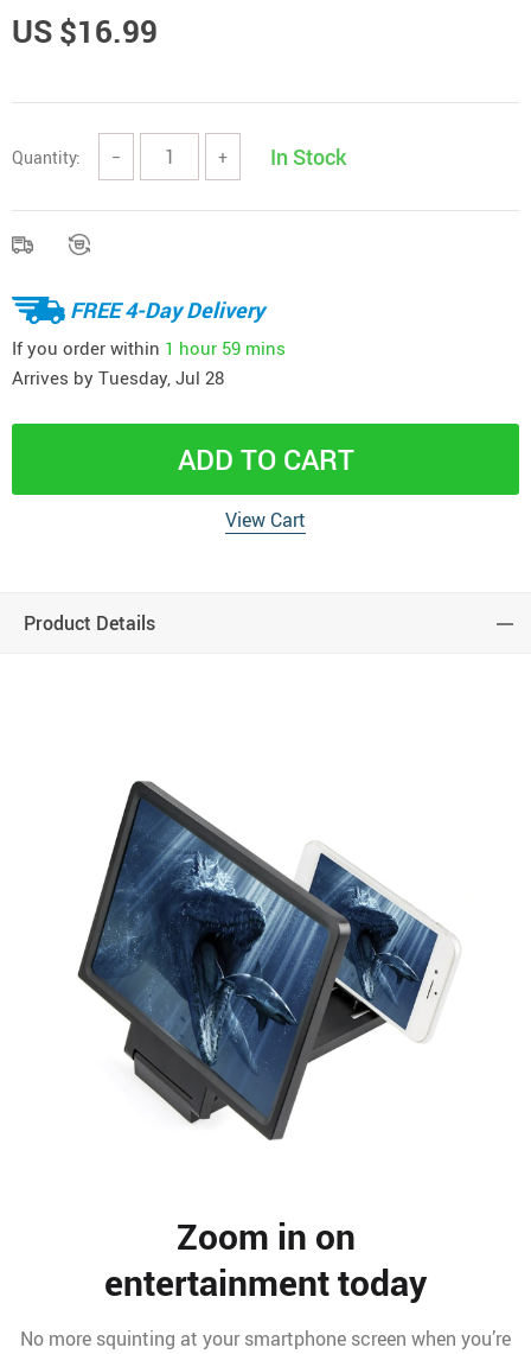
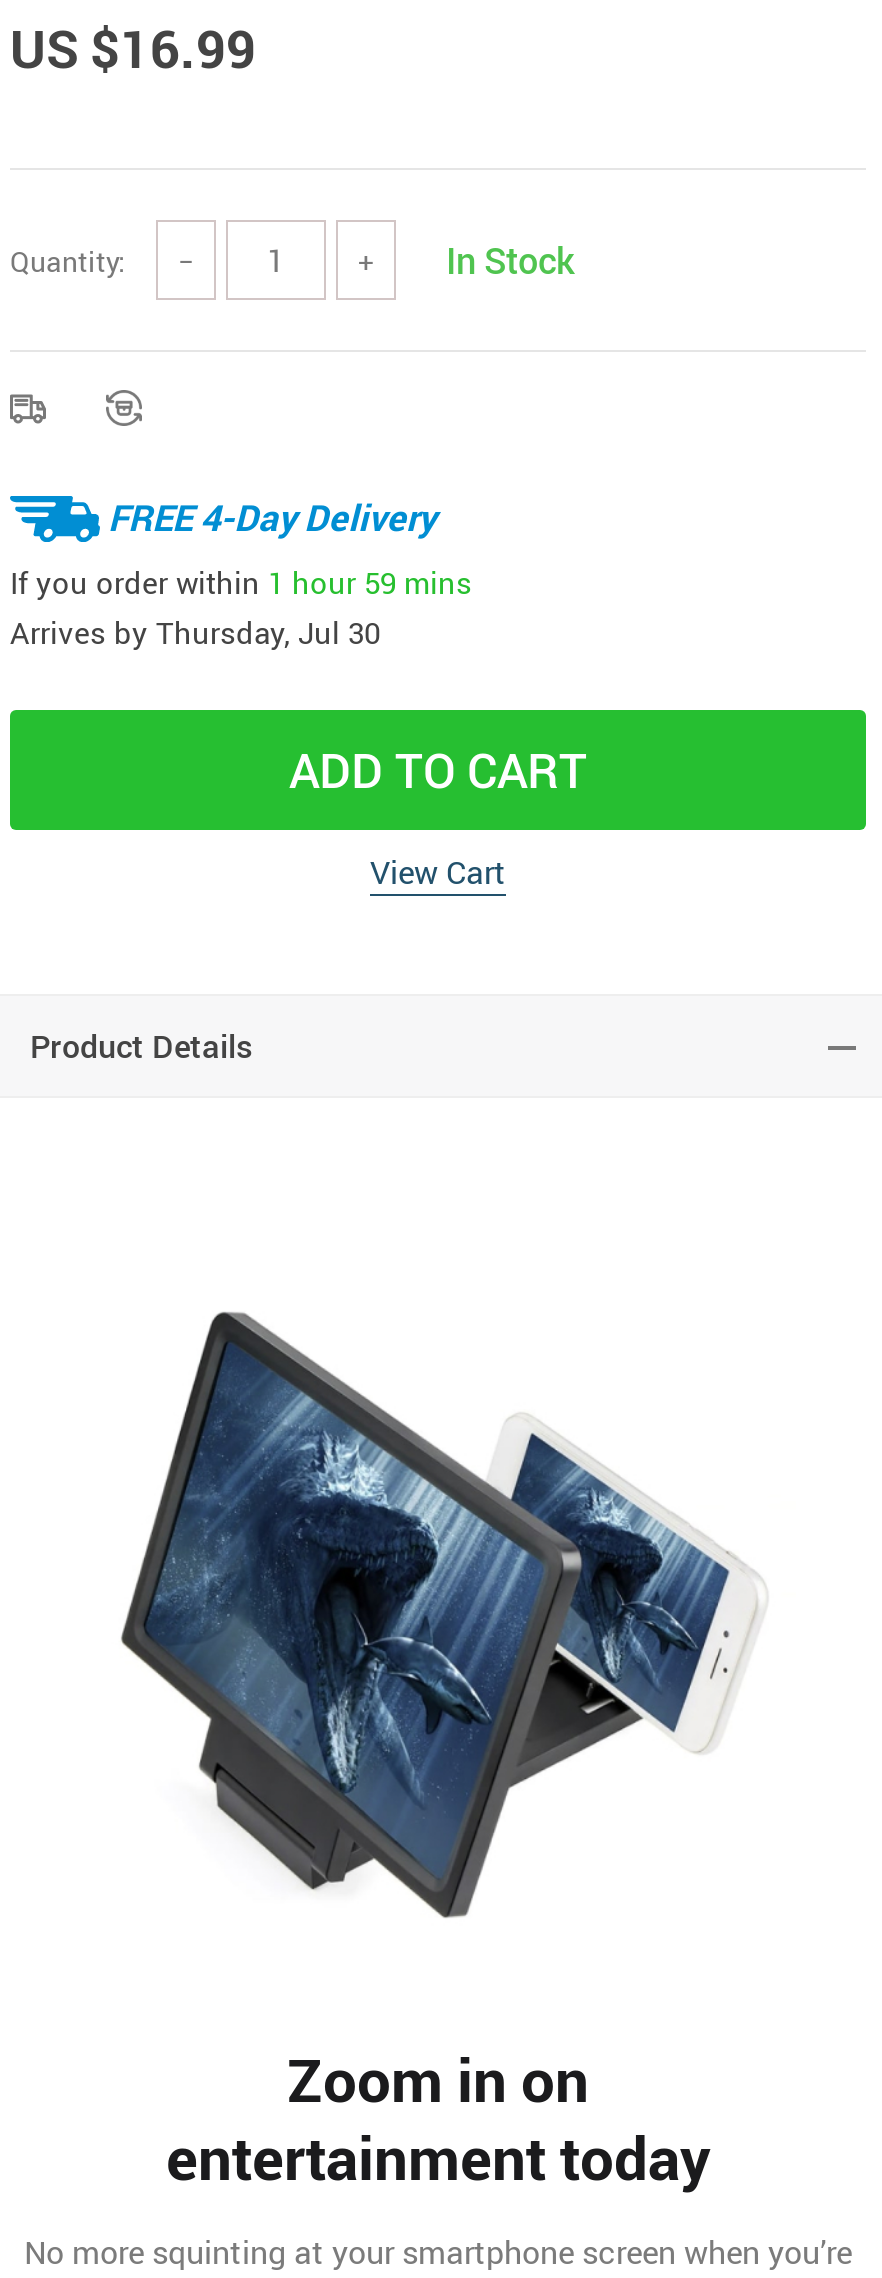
- Arrives by Tuesday, Jul 28
+ Arrives by Thursday, Jul 30
